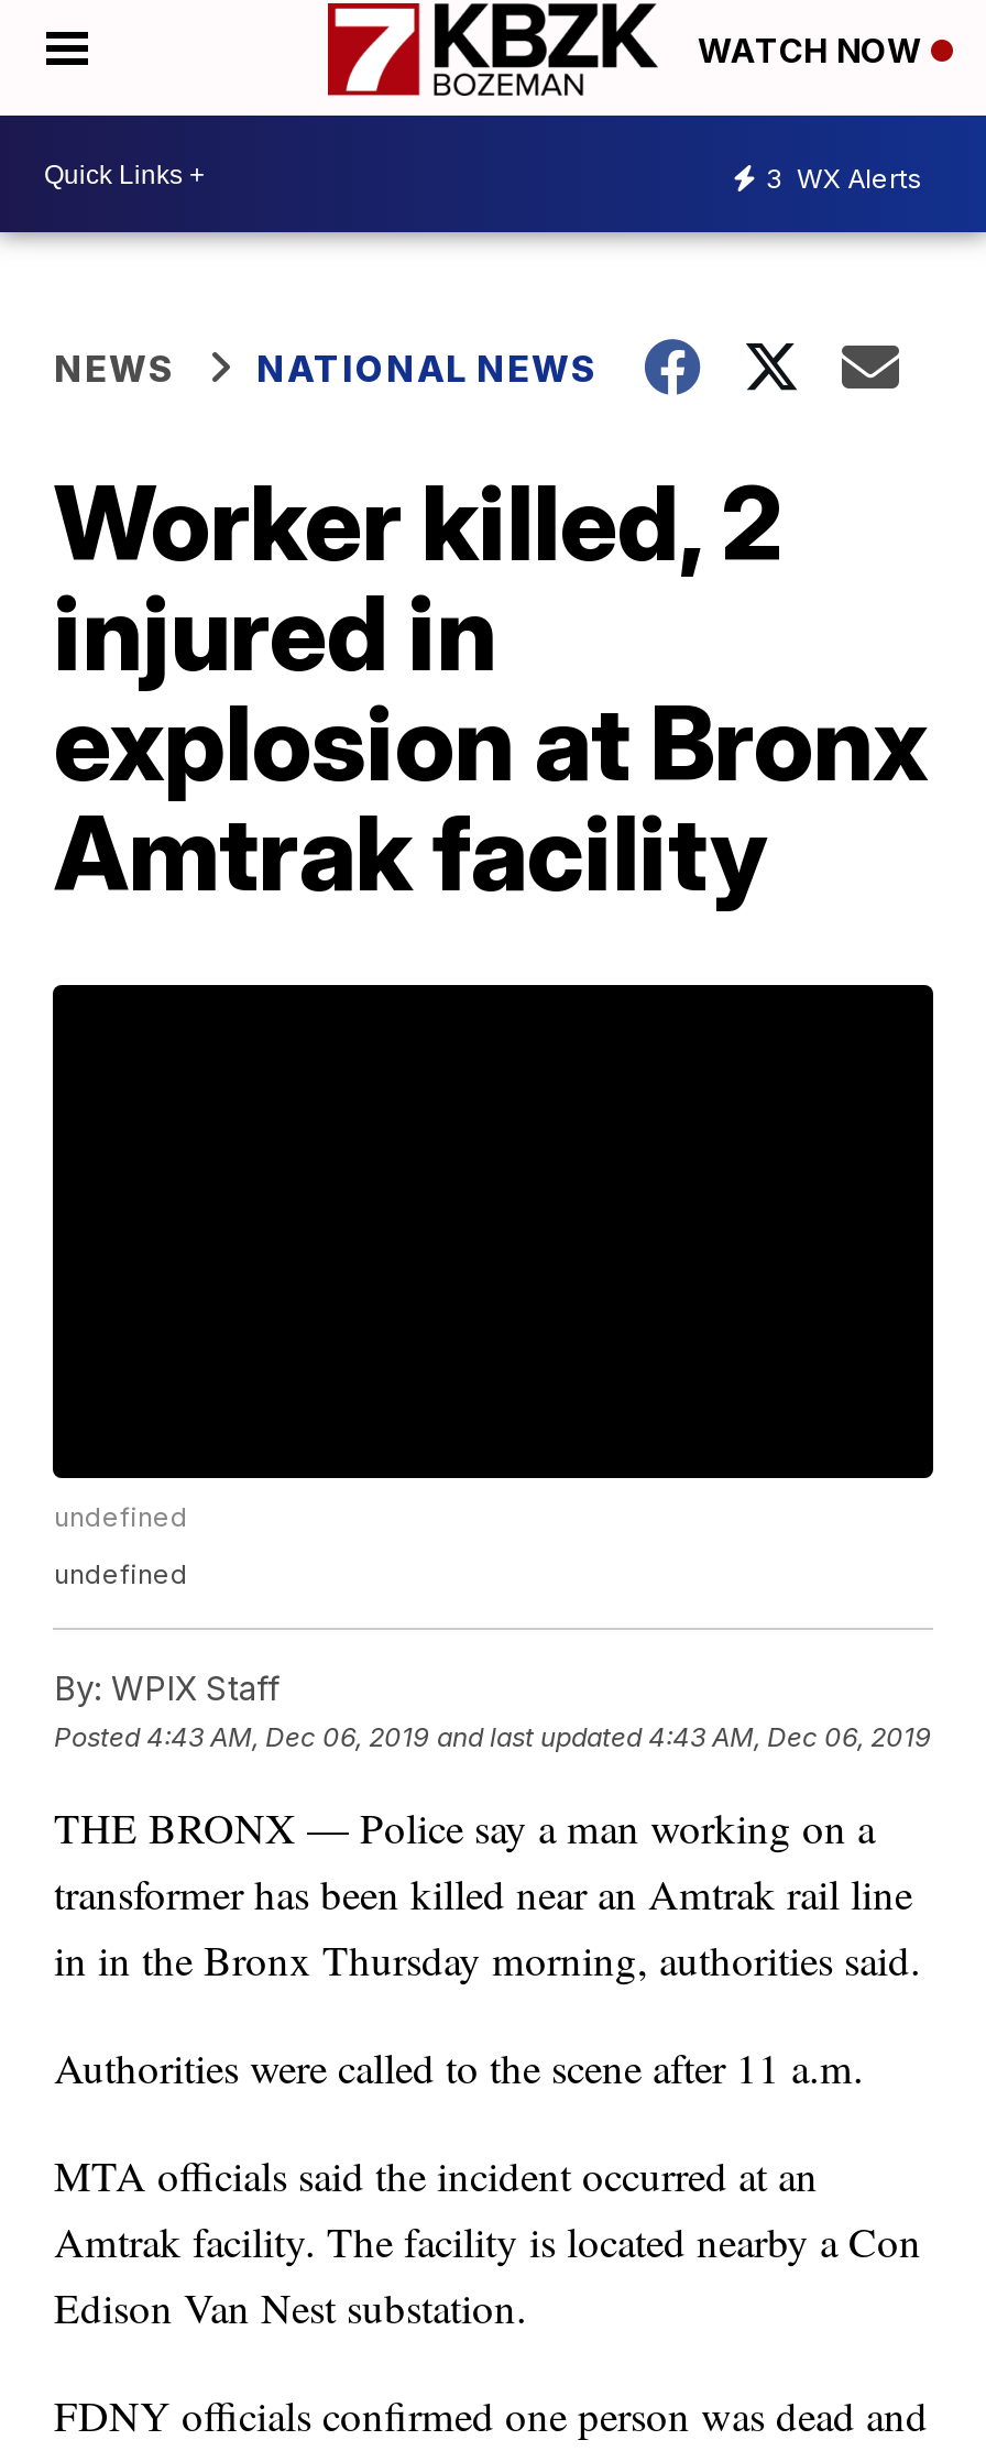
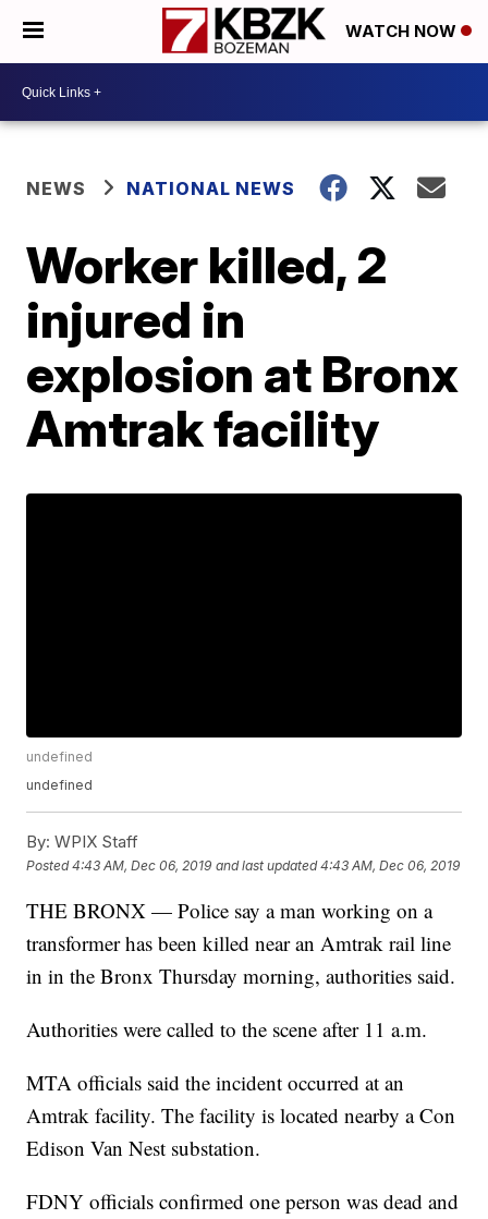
- 3 WX Alerts
